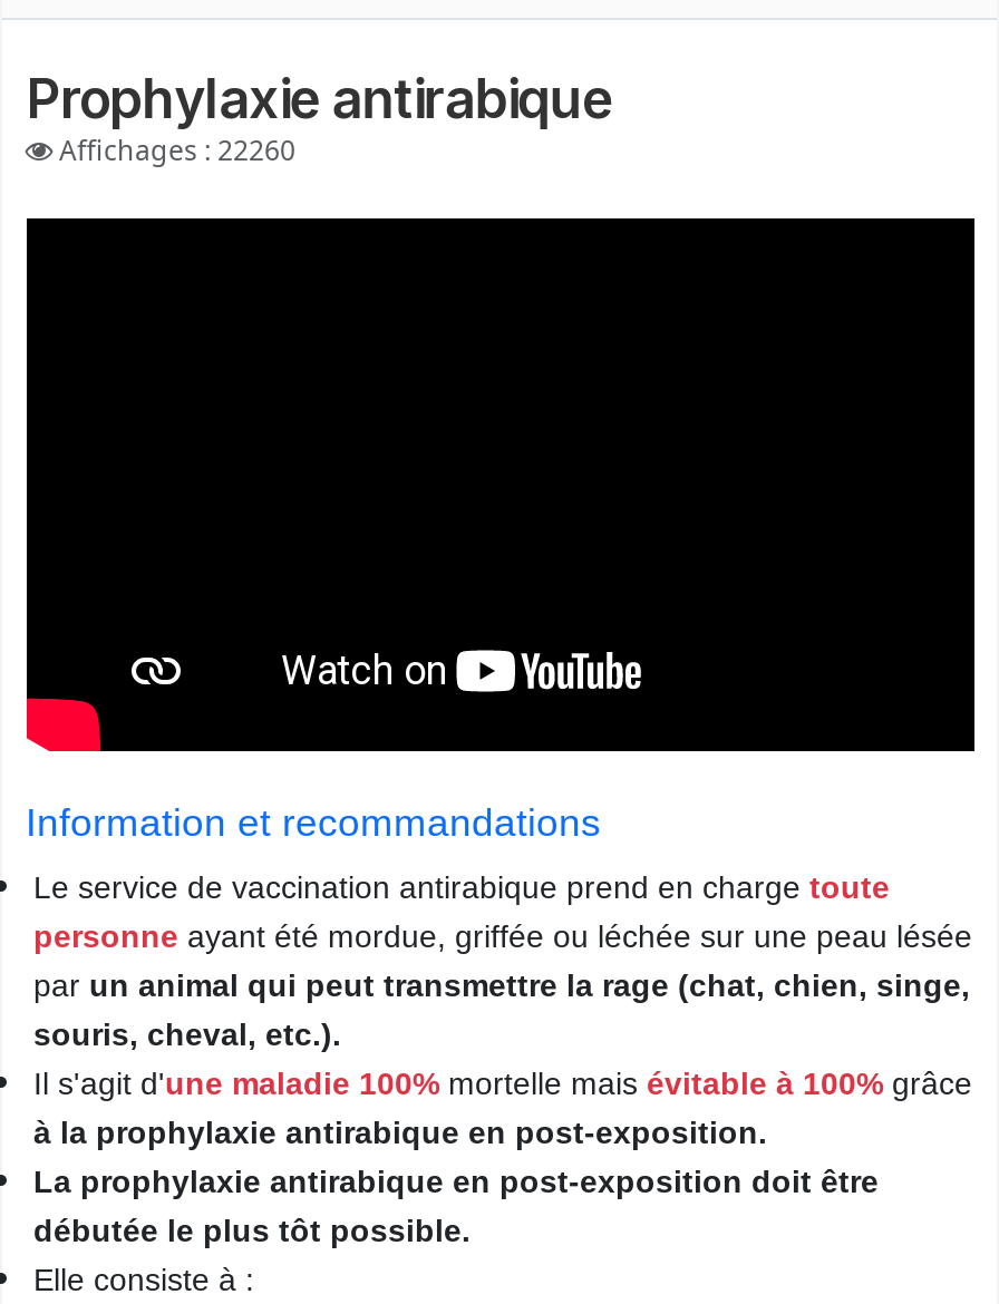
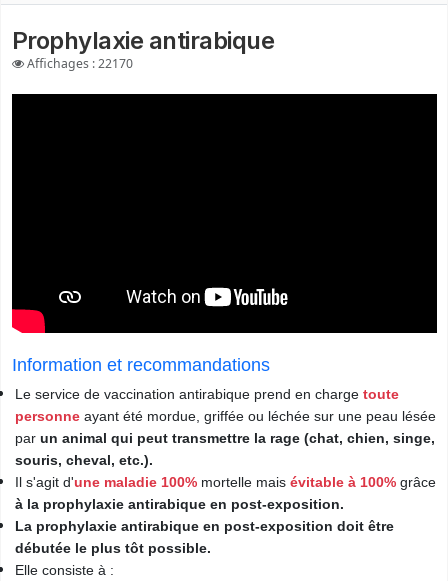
- Affichages : 22260
+ Affichages : 22170
